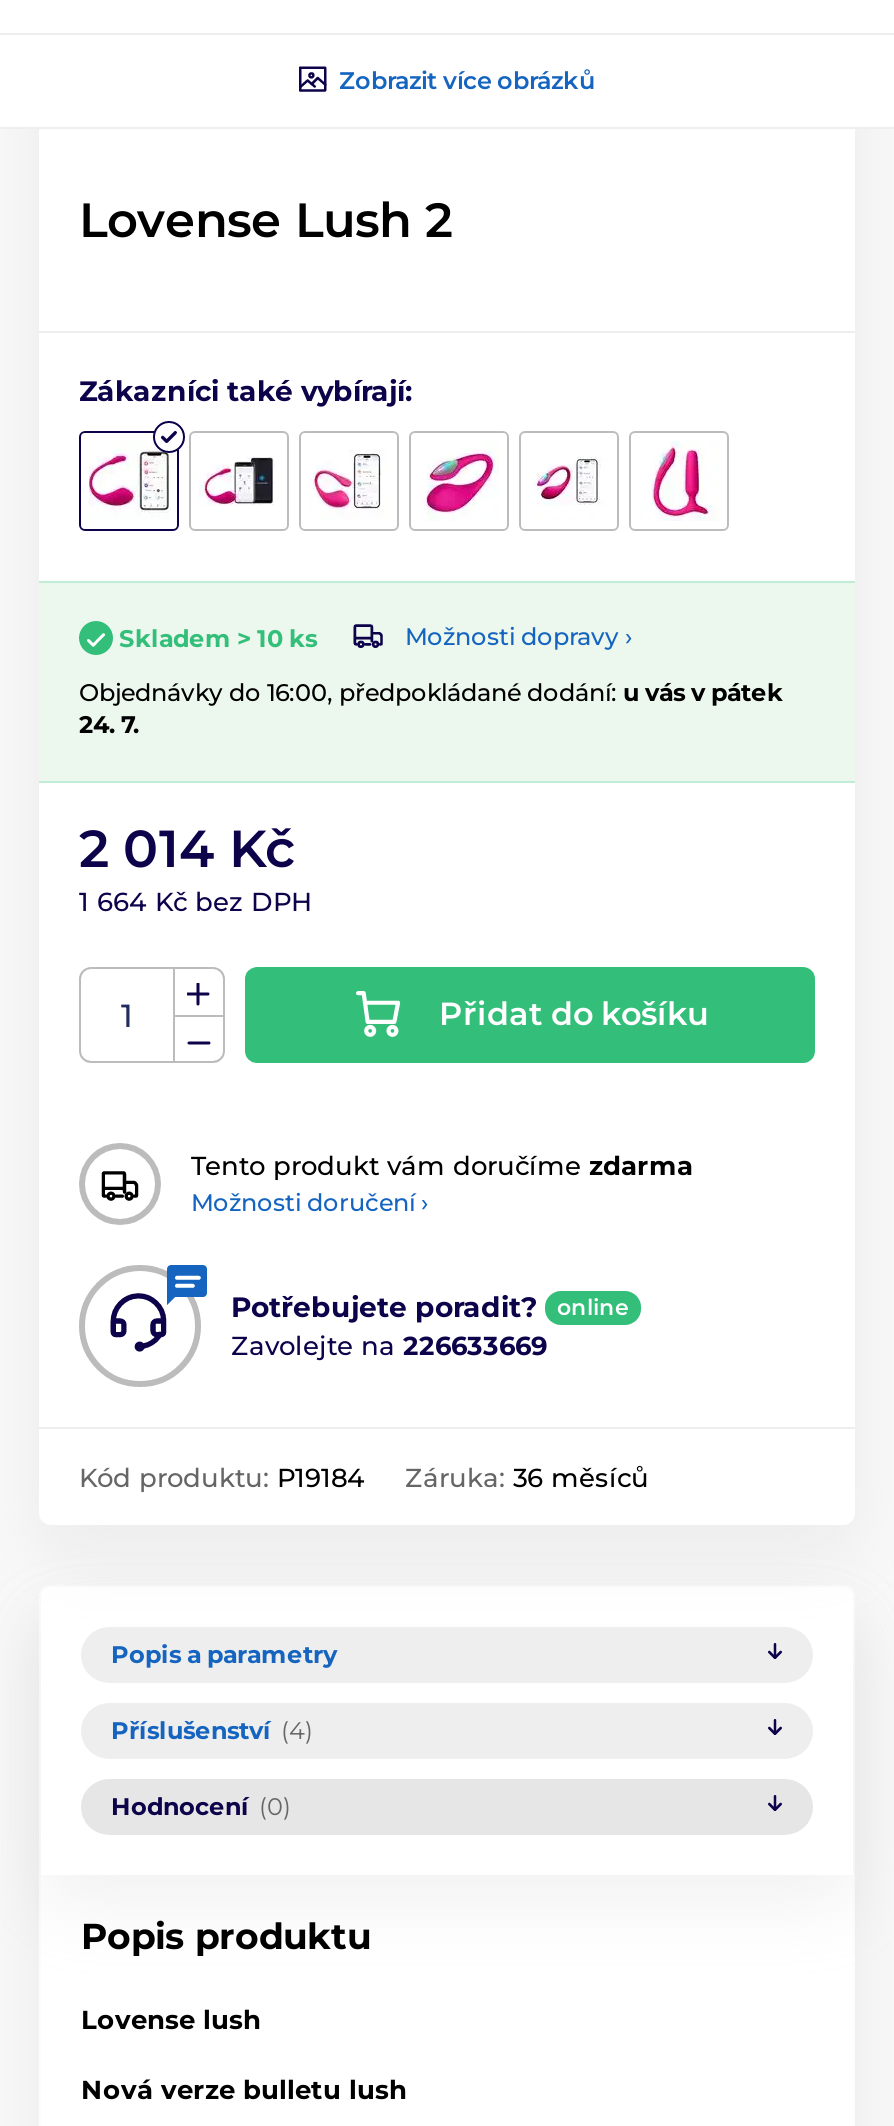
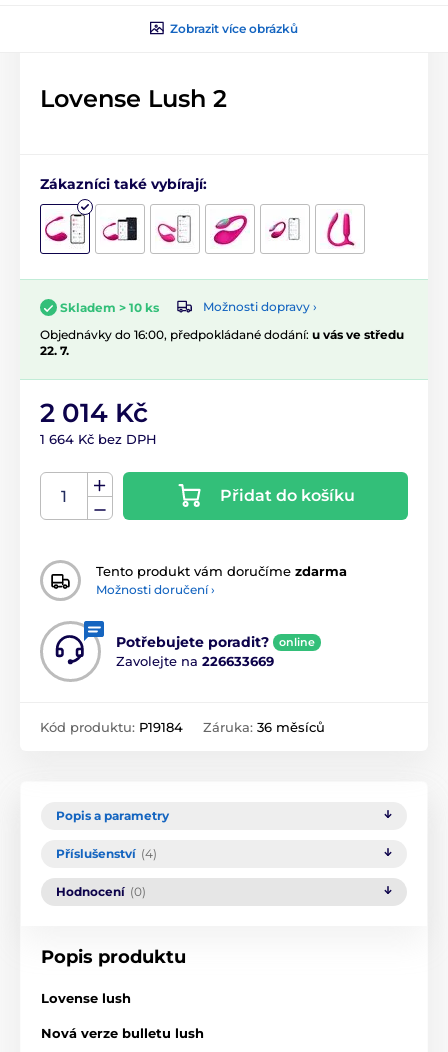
- Objednávky do 16:00, předpokládané dodání: u vás v pátek
+ Objednávky do 16:00, předpokládané dodání: u vás ve středu

- 24. 7.
+ 22. 7.
